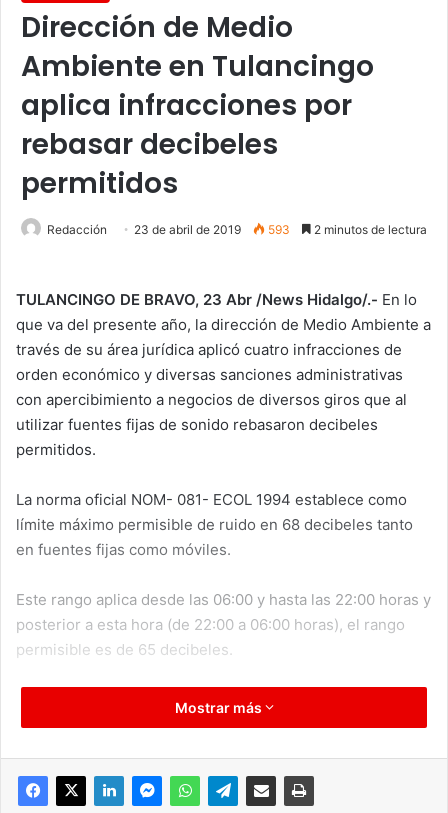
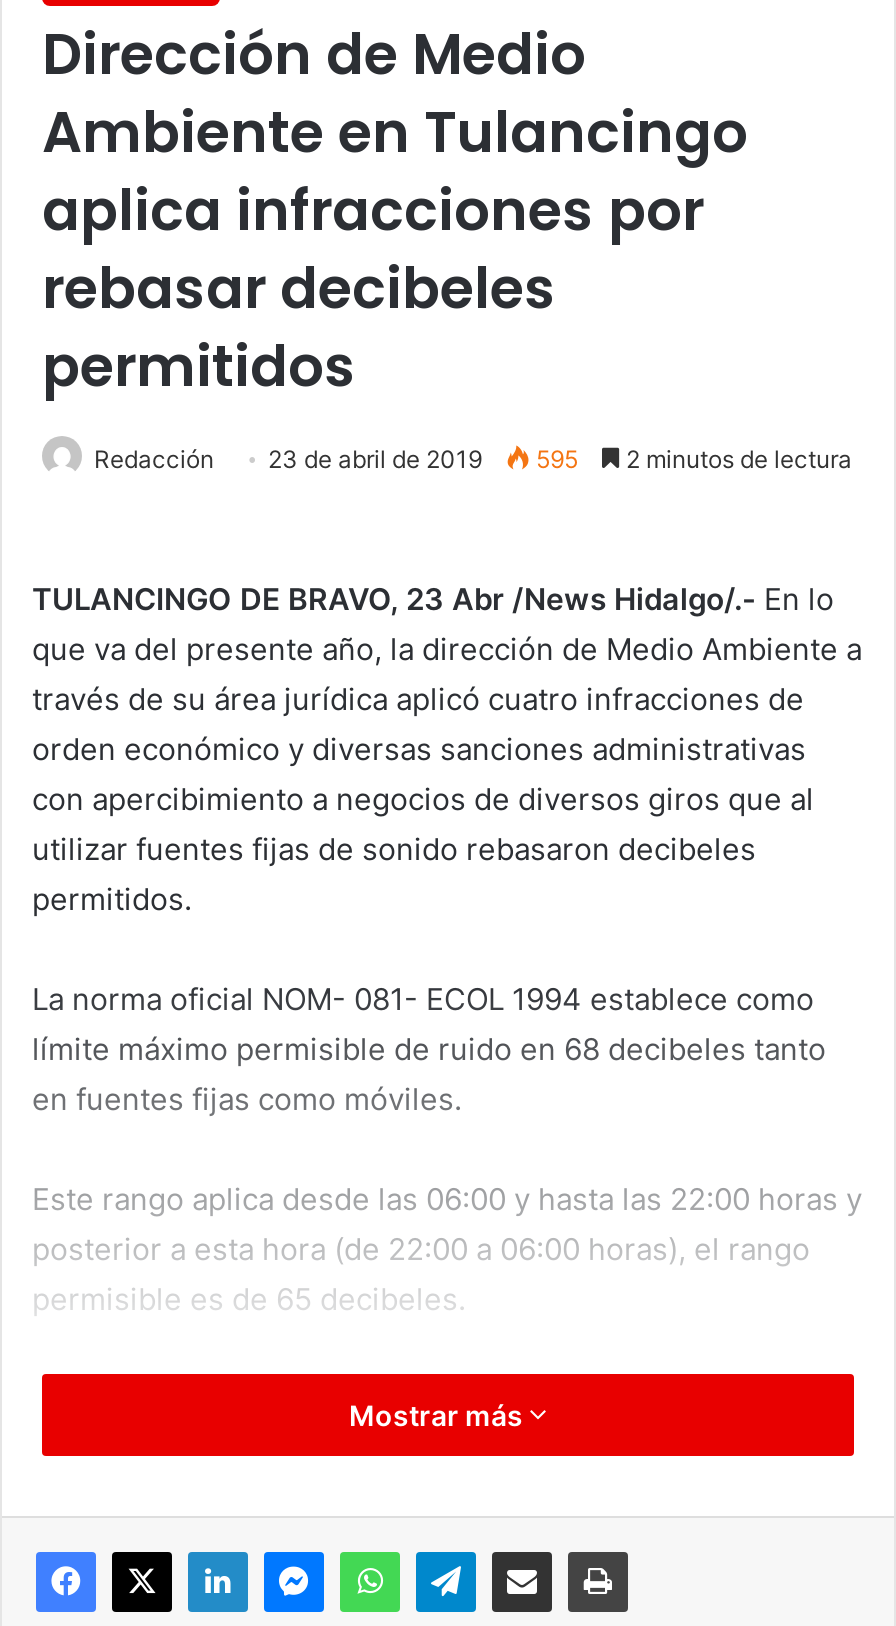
- Redacción 23 de abril de 2019 593 2 minutos de lectura
+ Redacción 23 de abril de 2019 595 2 minutos de lectura
